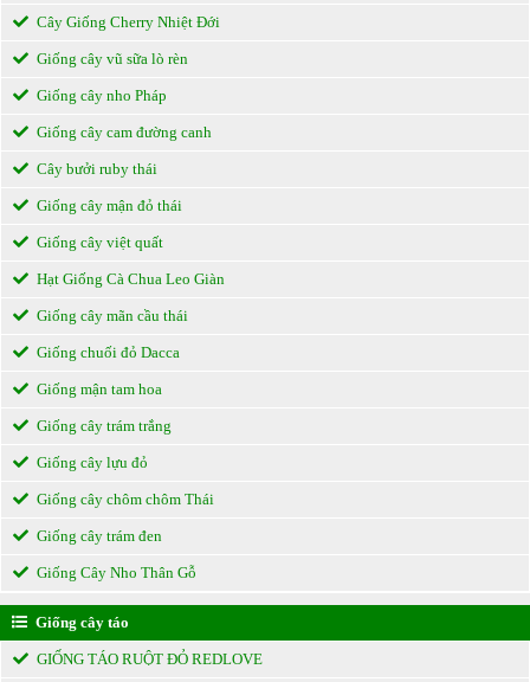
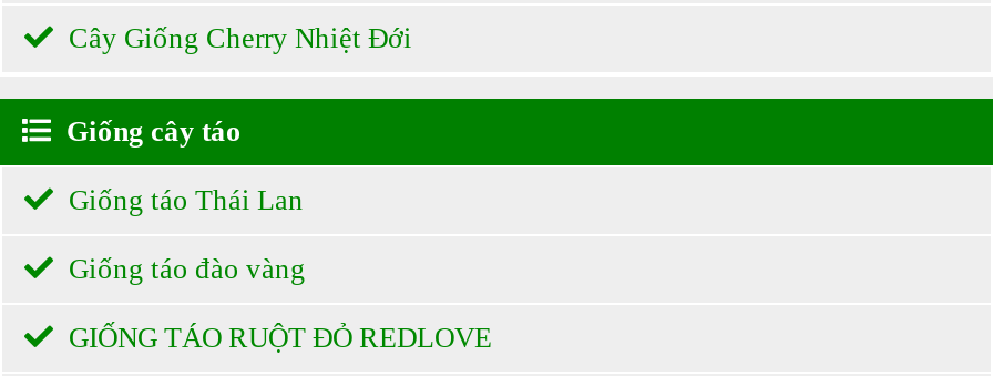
- Giống cây vũ sữa lò rèn
- Giống cây nho Pháp
- Giống cây cam đường canh
- Cây bưởi ruby thái
- Giống cây mận đỏ thái
- Giống cây việt quất
- Hạt Giống Cà Chua Leo Giàn
- Giống cây mãn cầu thái
- Giống chuối đỏ Dacca
- Giống mận tam hoa
- Giống cây trám trắng
- Giống cây lựu đỏ
- Giống cây chôm chôm Thái
- Giống cây trám đen
- Giống Cây Nho Thân Gỗ

moved up: Giống cây táo

+ Giống táo Thái Lan
+ Giống táo đào vàng
